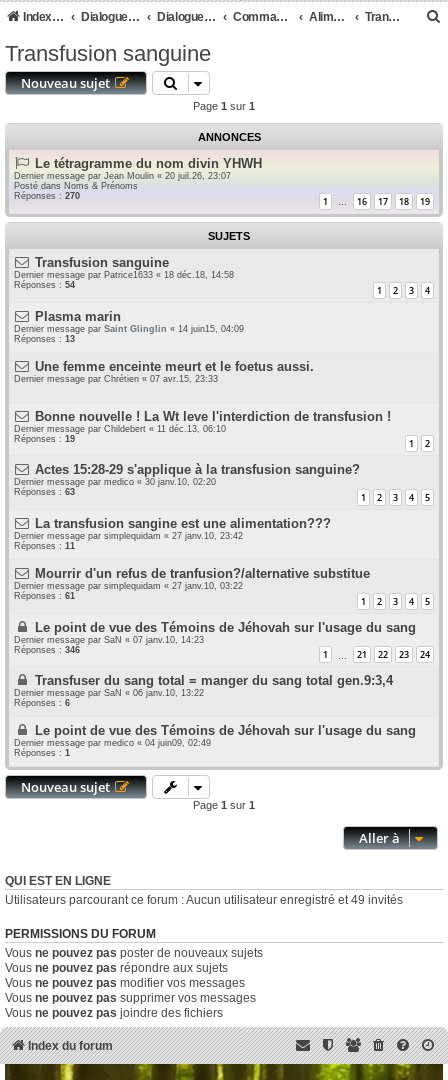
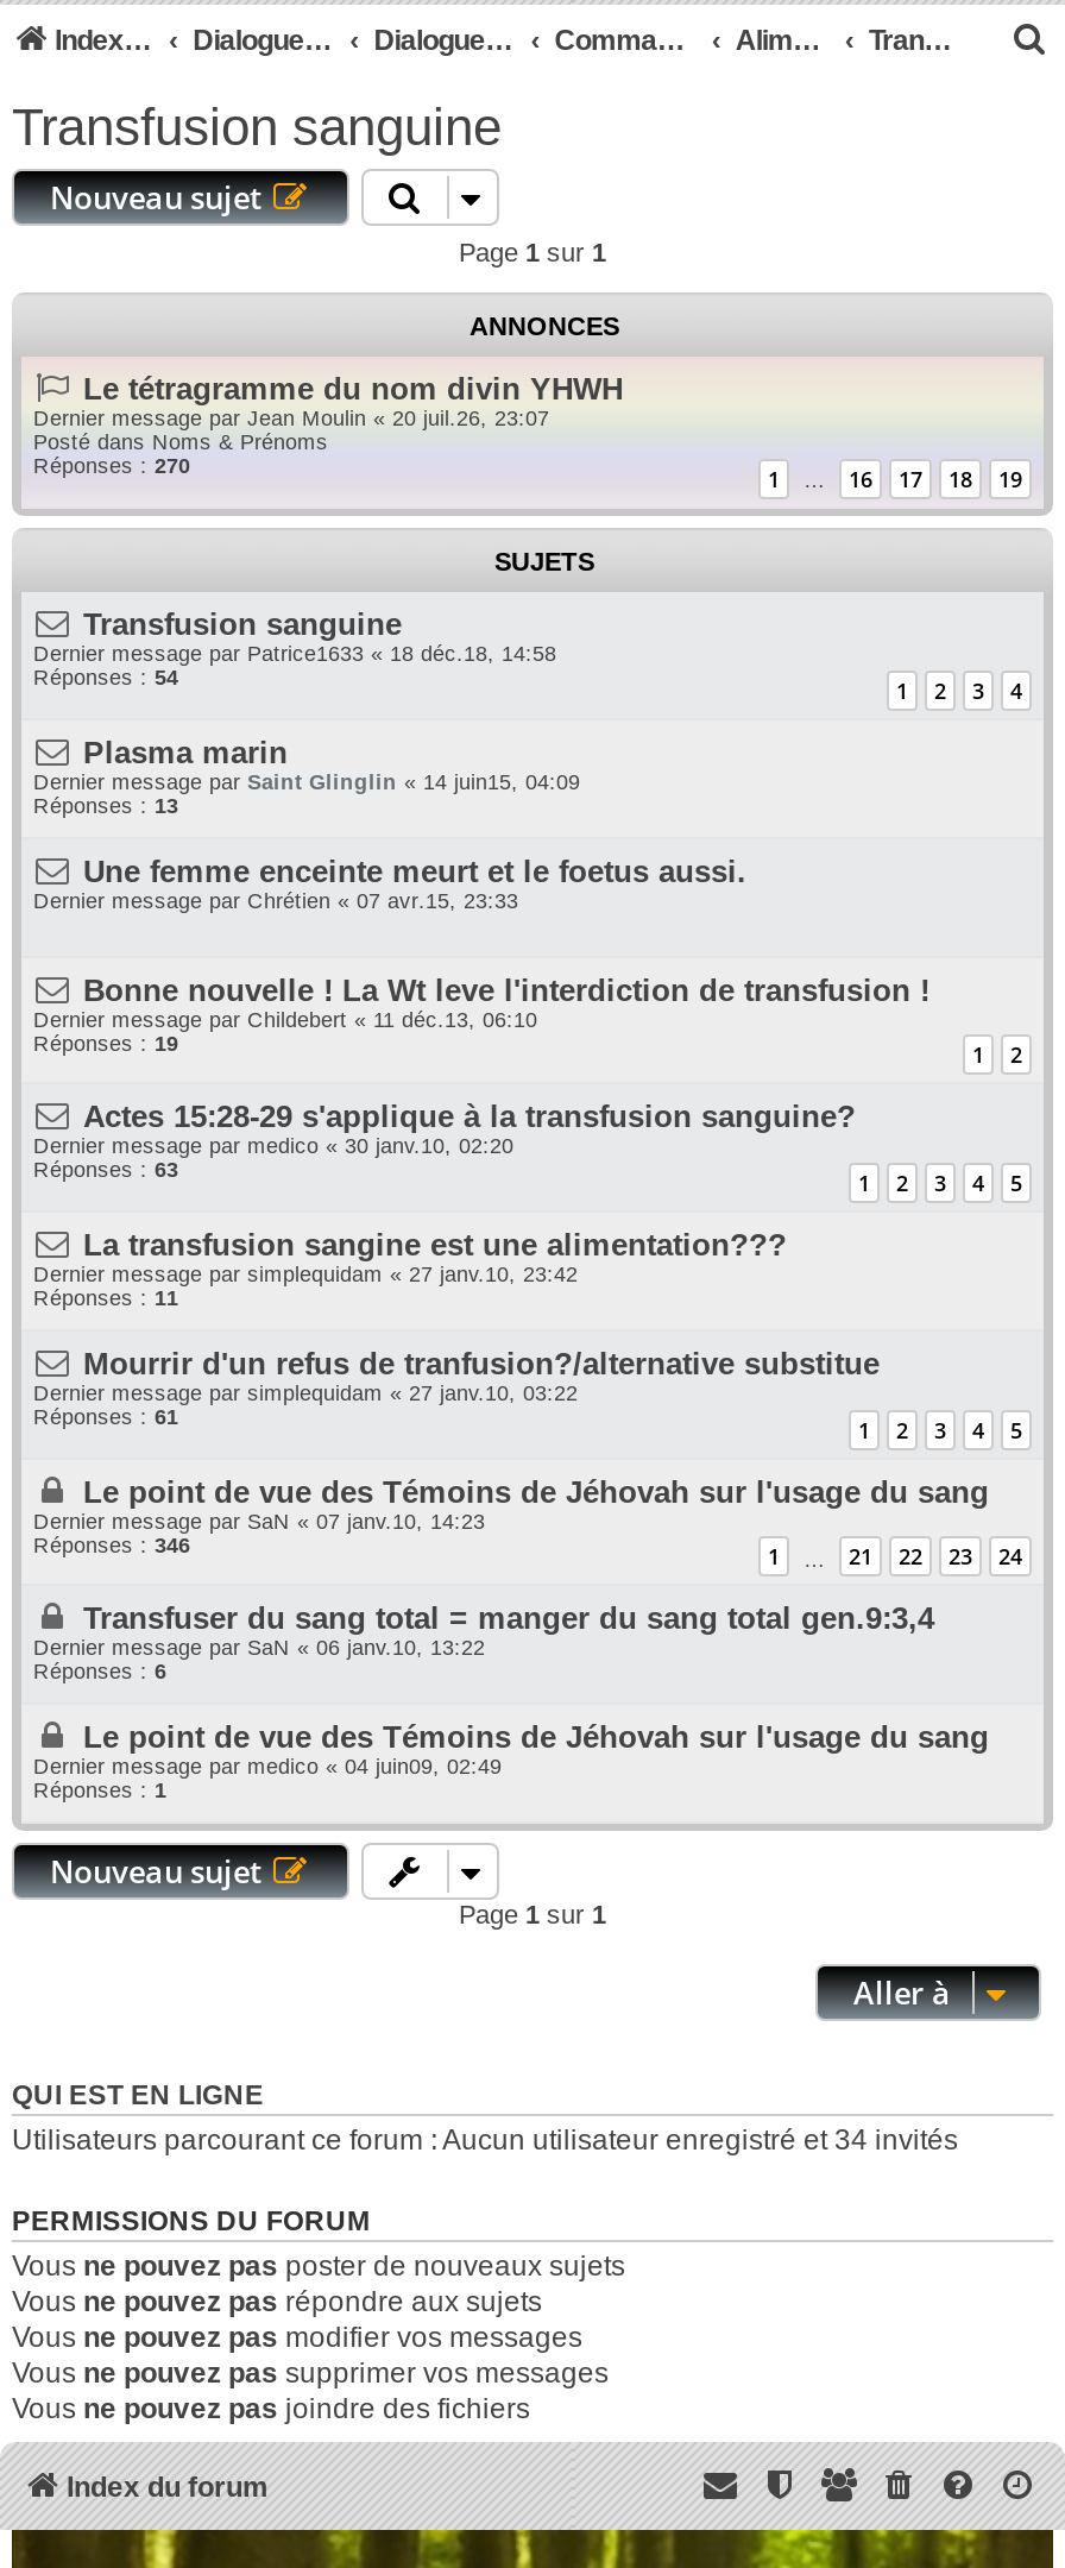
- Utilisateurs parcourant ce forum : Aucun utilisateur enregistré et 49 invités
+ Utilisateurs parcourant ce forum : Aucun utilisateur enregistré et 34 invités
